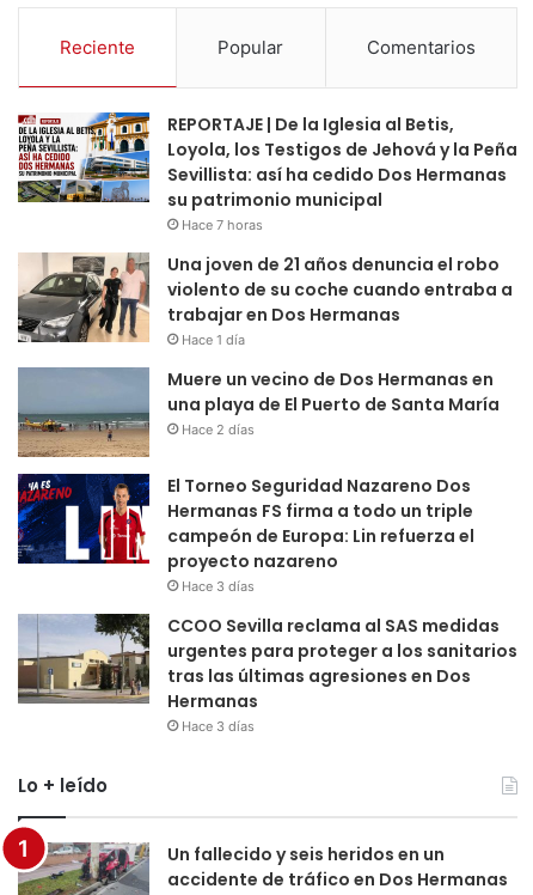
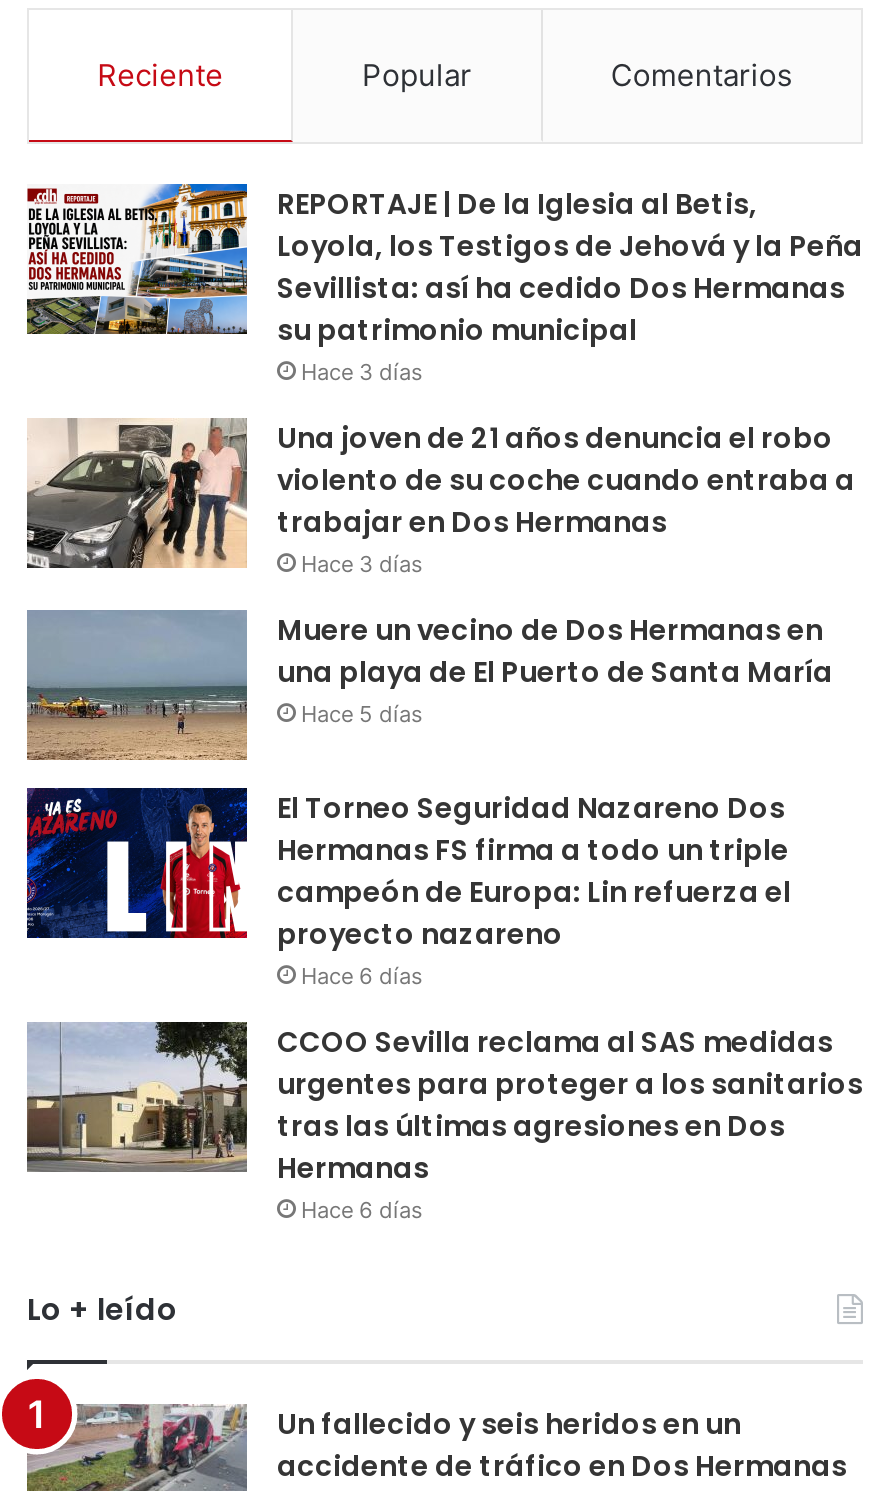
- Hace 7 horas
+ Hace 3 días

- Hace 1 día
+ Hace 3 días

- Hace 2 días
+ Hace 5 días

- Hace 3 días
+ Hace 6 días

- Hace 3 días
+ Hace 6 días
